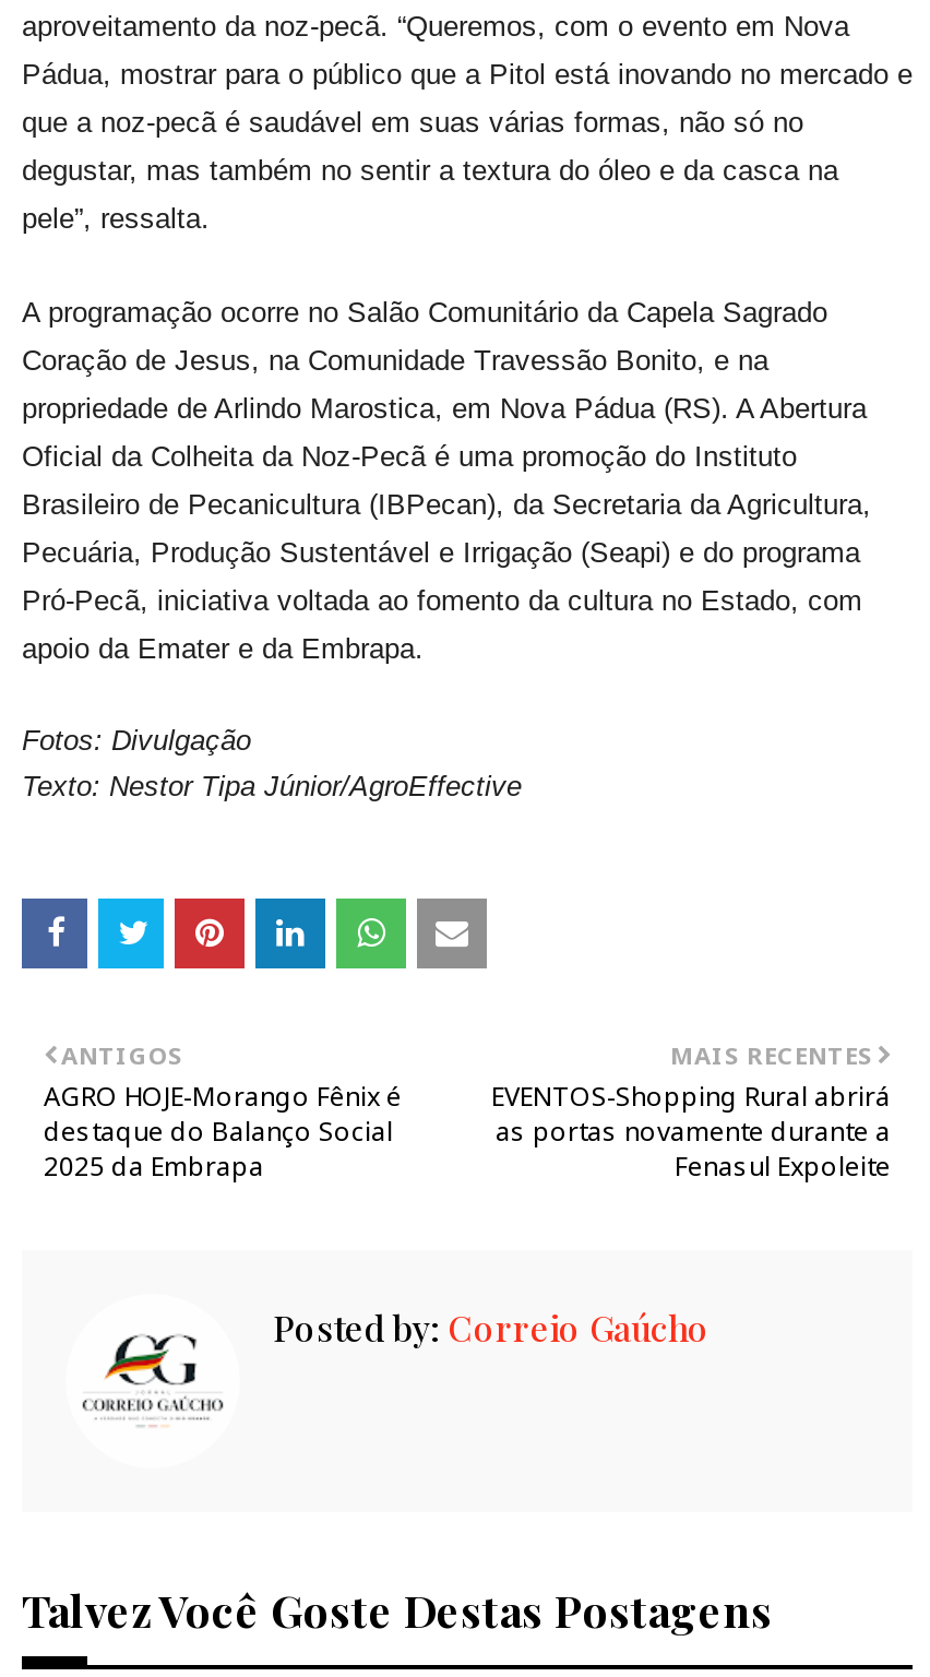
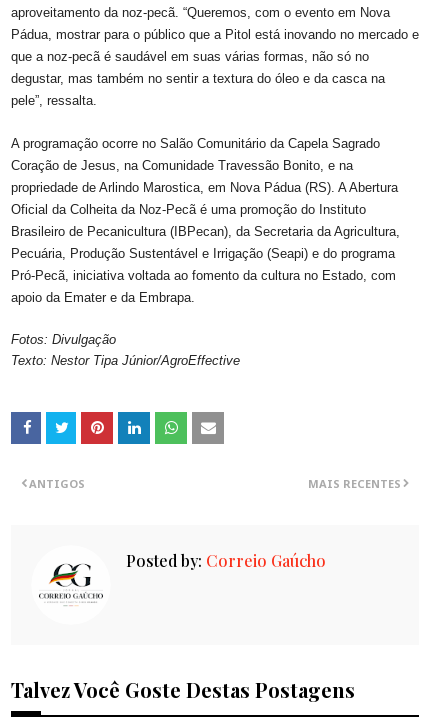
- AGRO HOJE-Morango Fênix é
- destaque do Balanço Social
- 2025 da Embrapa

- EVENTOS-Shopping Rural abrirá
- as portas novamente durante a
- Fenasul Expoleite
